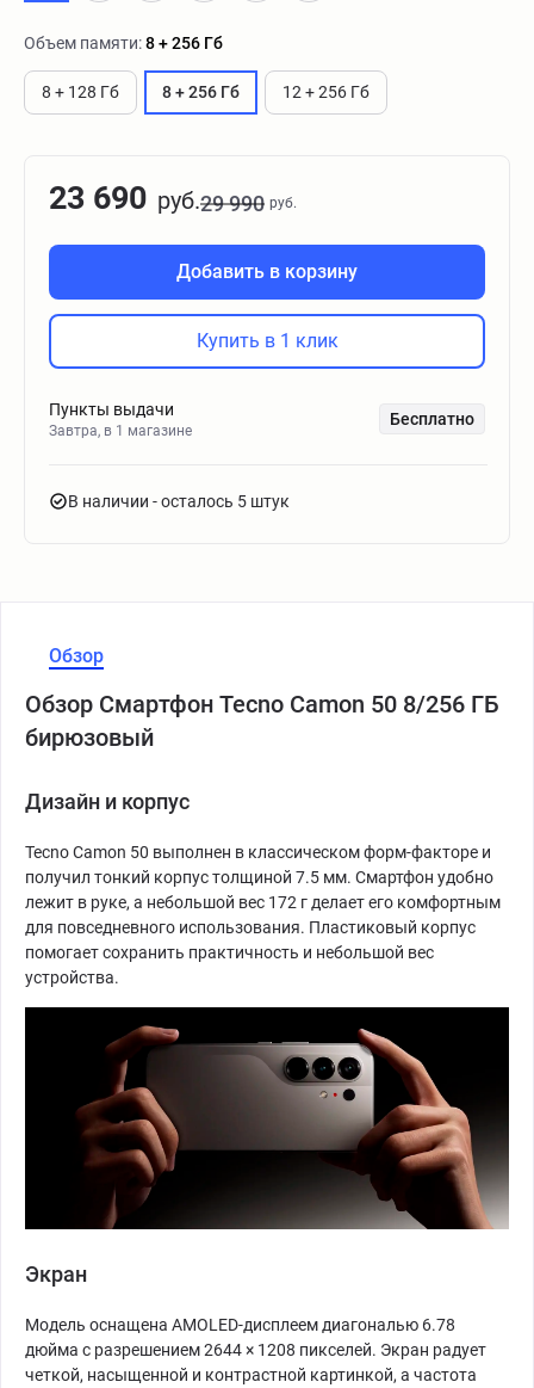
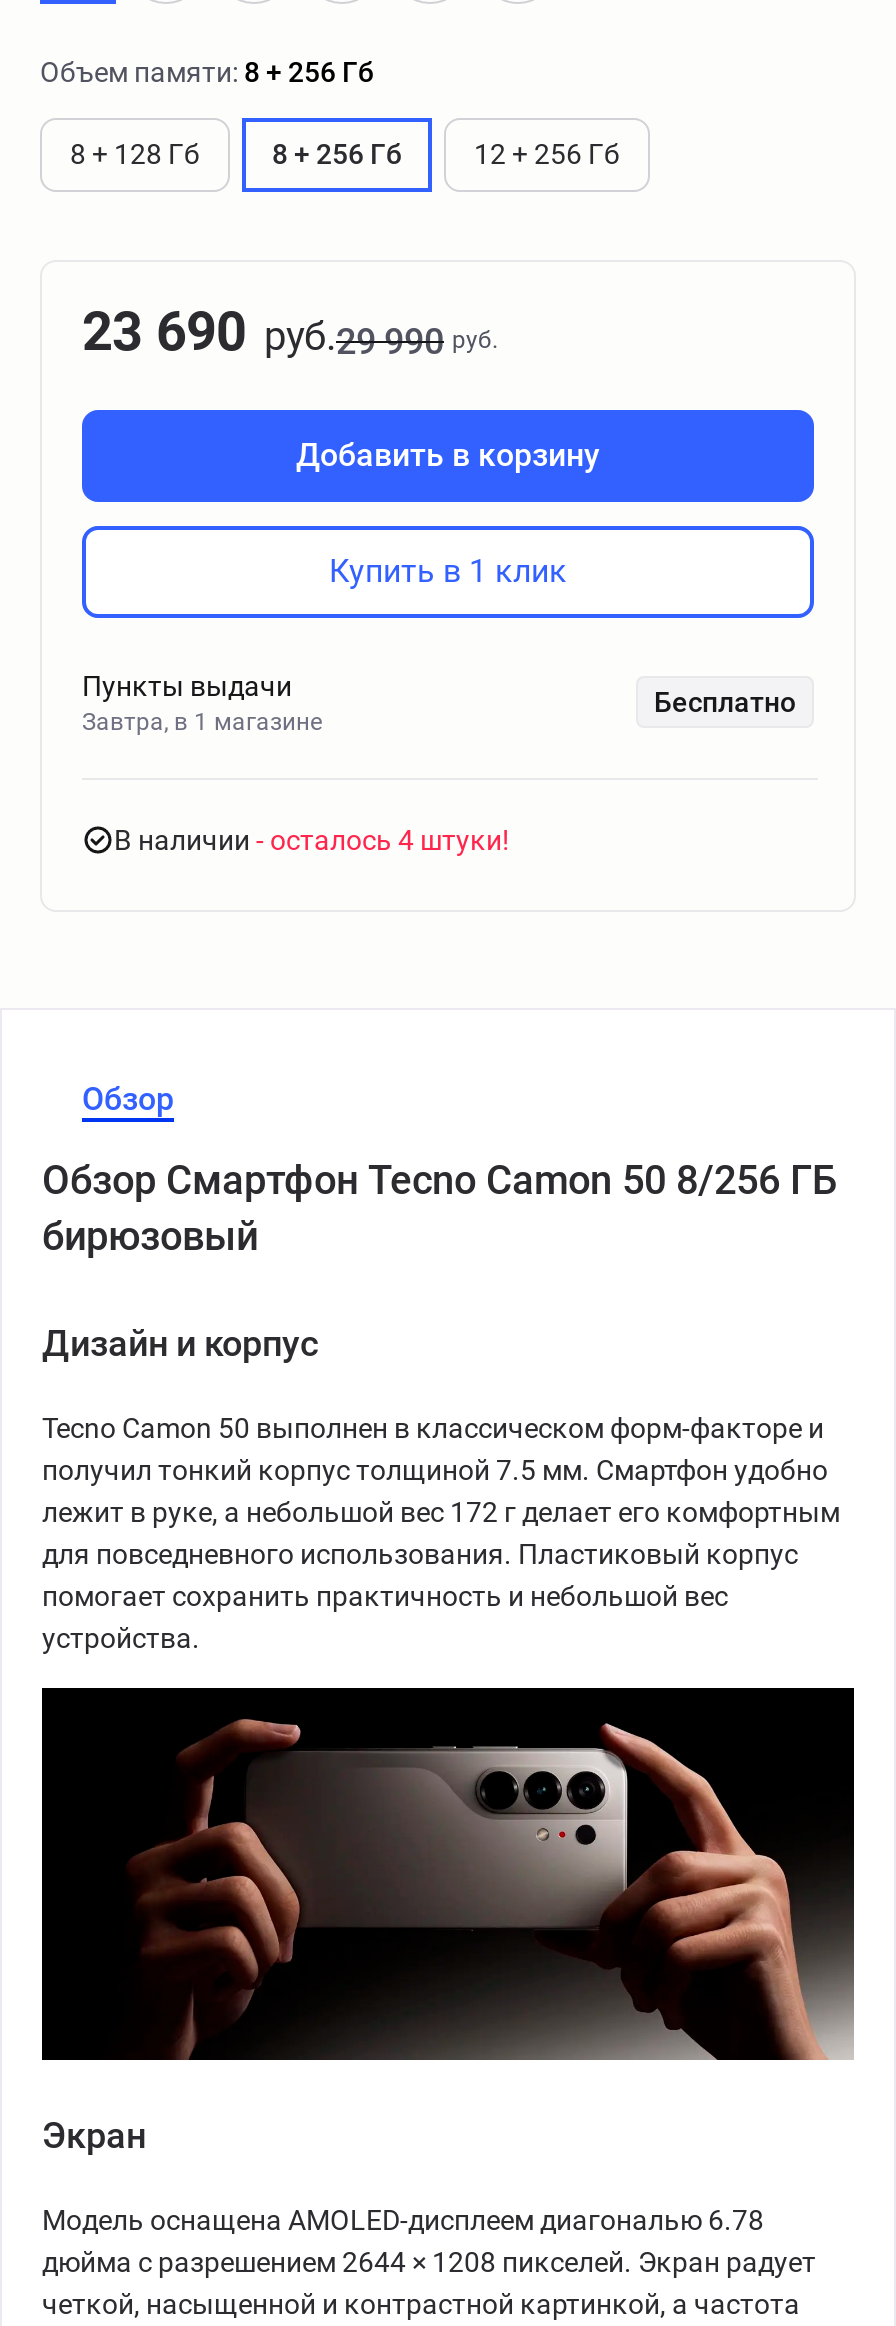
- В наличии - осталось 5 штук
+ В наличии - осталось 4 штуки
